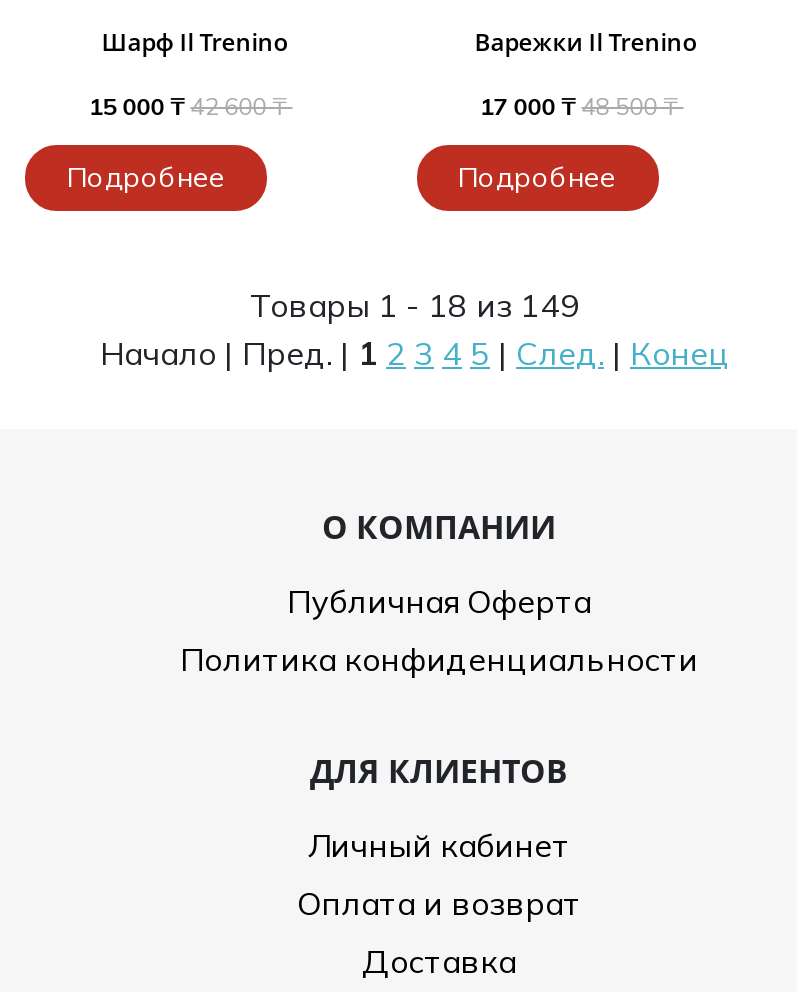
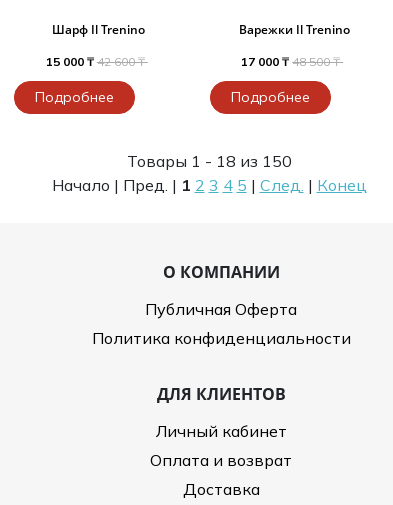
- Товары 1 - 18 из 149
+ Товары 1 - 18 из 150
